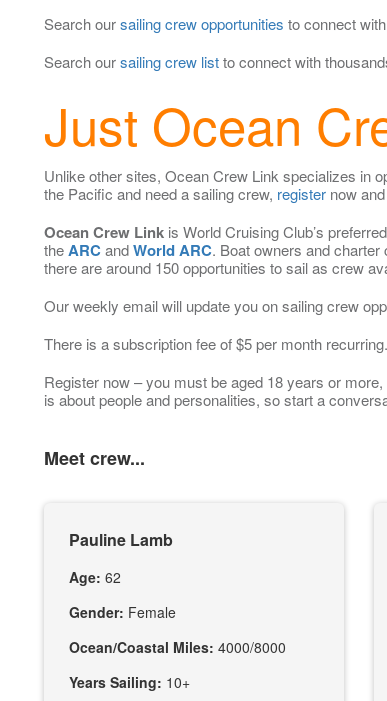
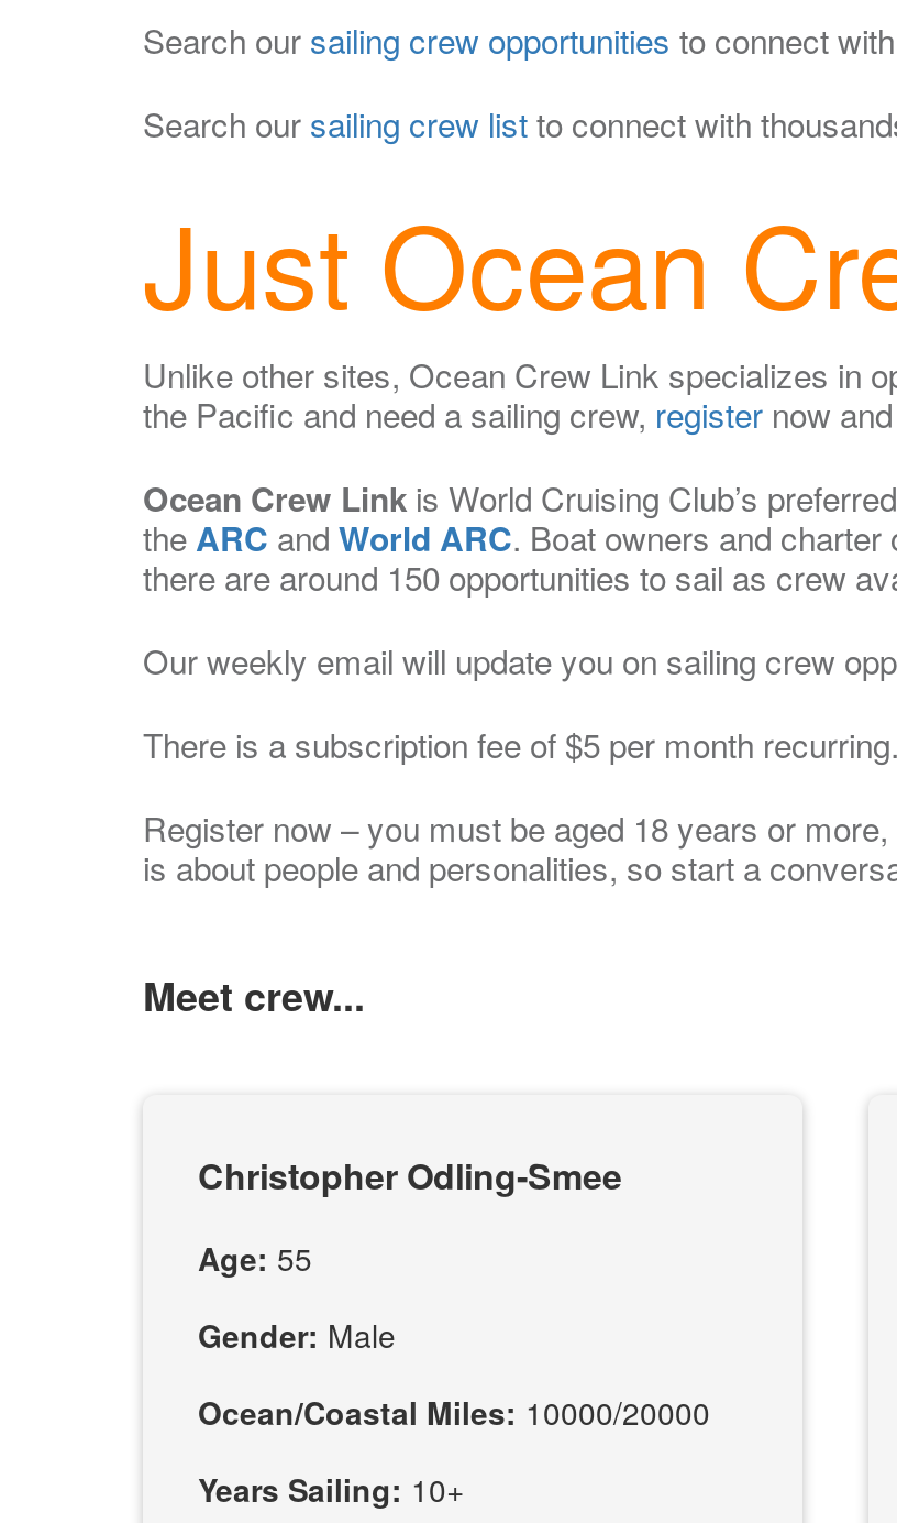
- Pauline Lamb
+ Christopher Odling-Smee

- Age: 62
+ Age: 55

- Gender: Female
+ Gender: Male

- Ocean/Coastal Miles: 4000/8000
+ Ocean/Coastal Miles: 10000/20000
